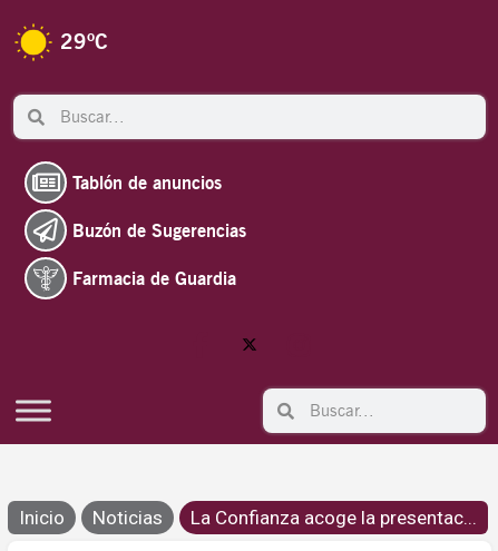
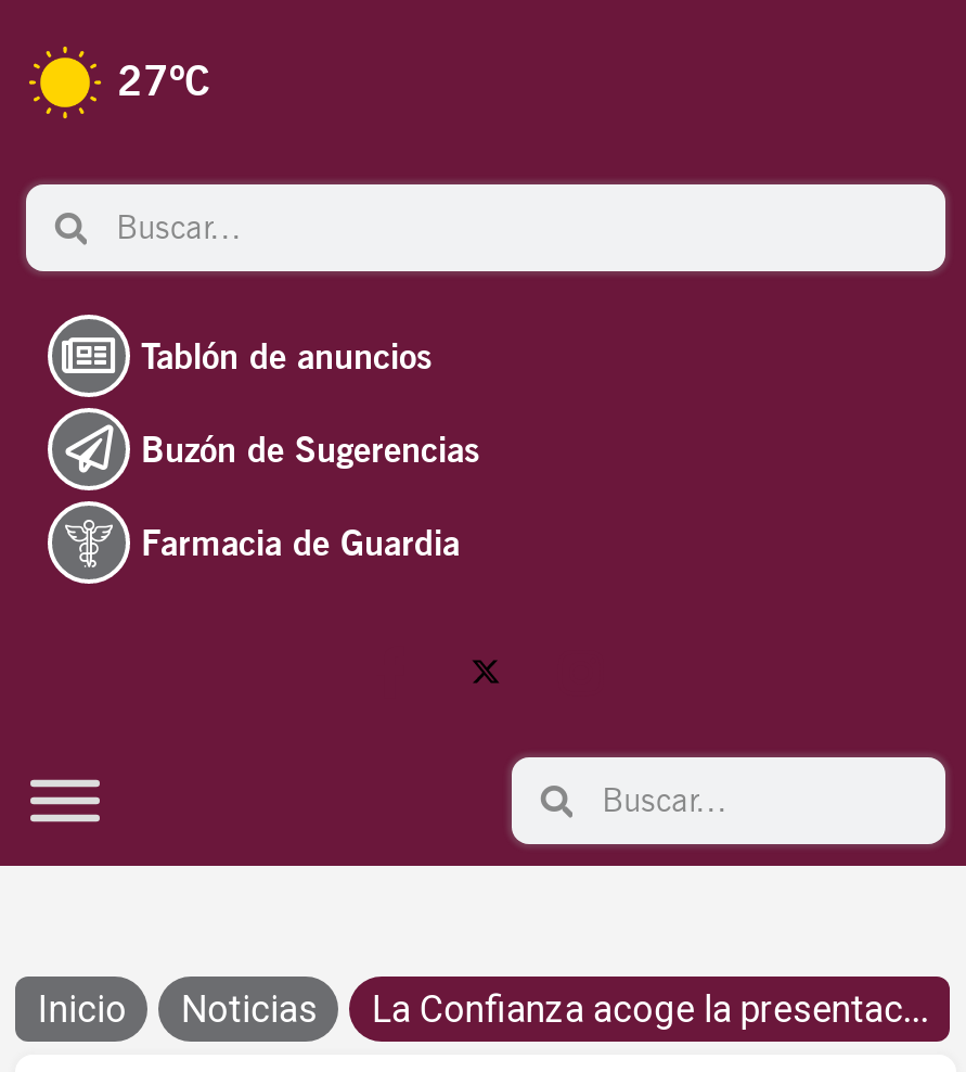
- 29ºC
+ 27ºC
